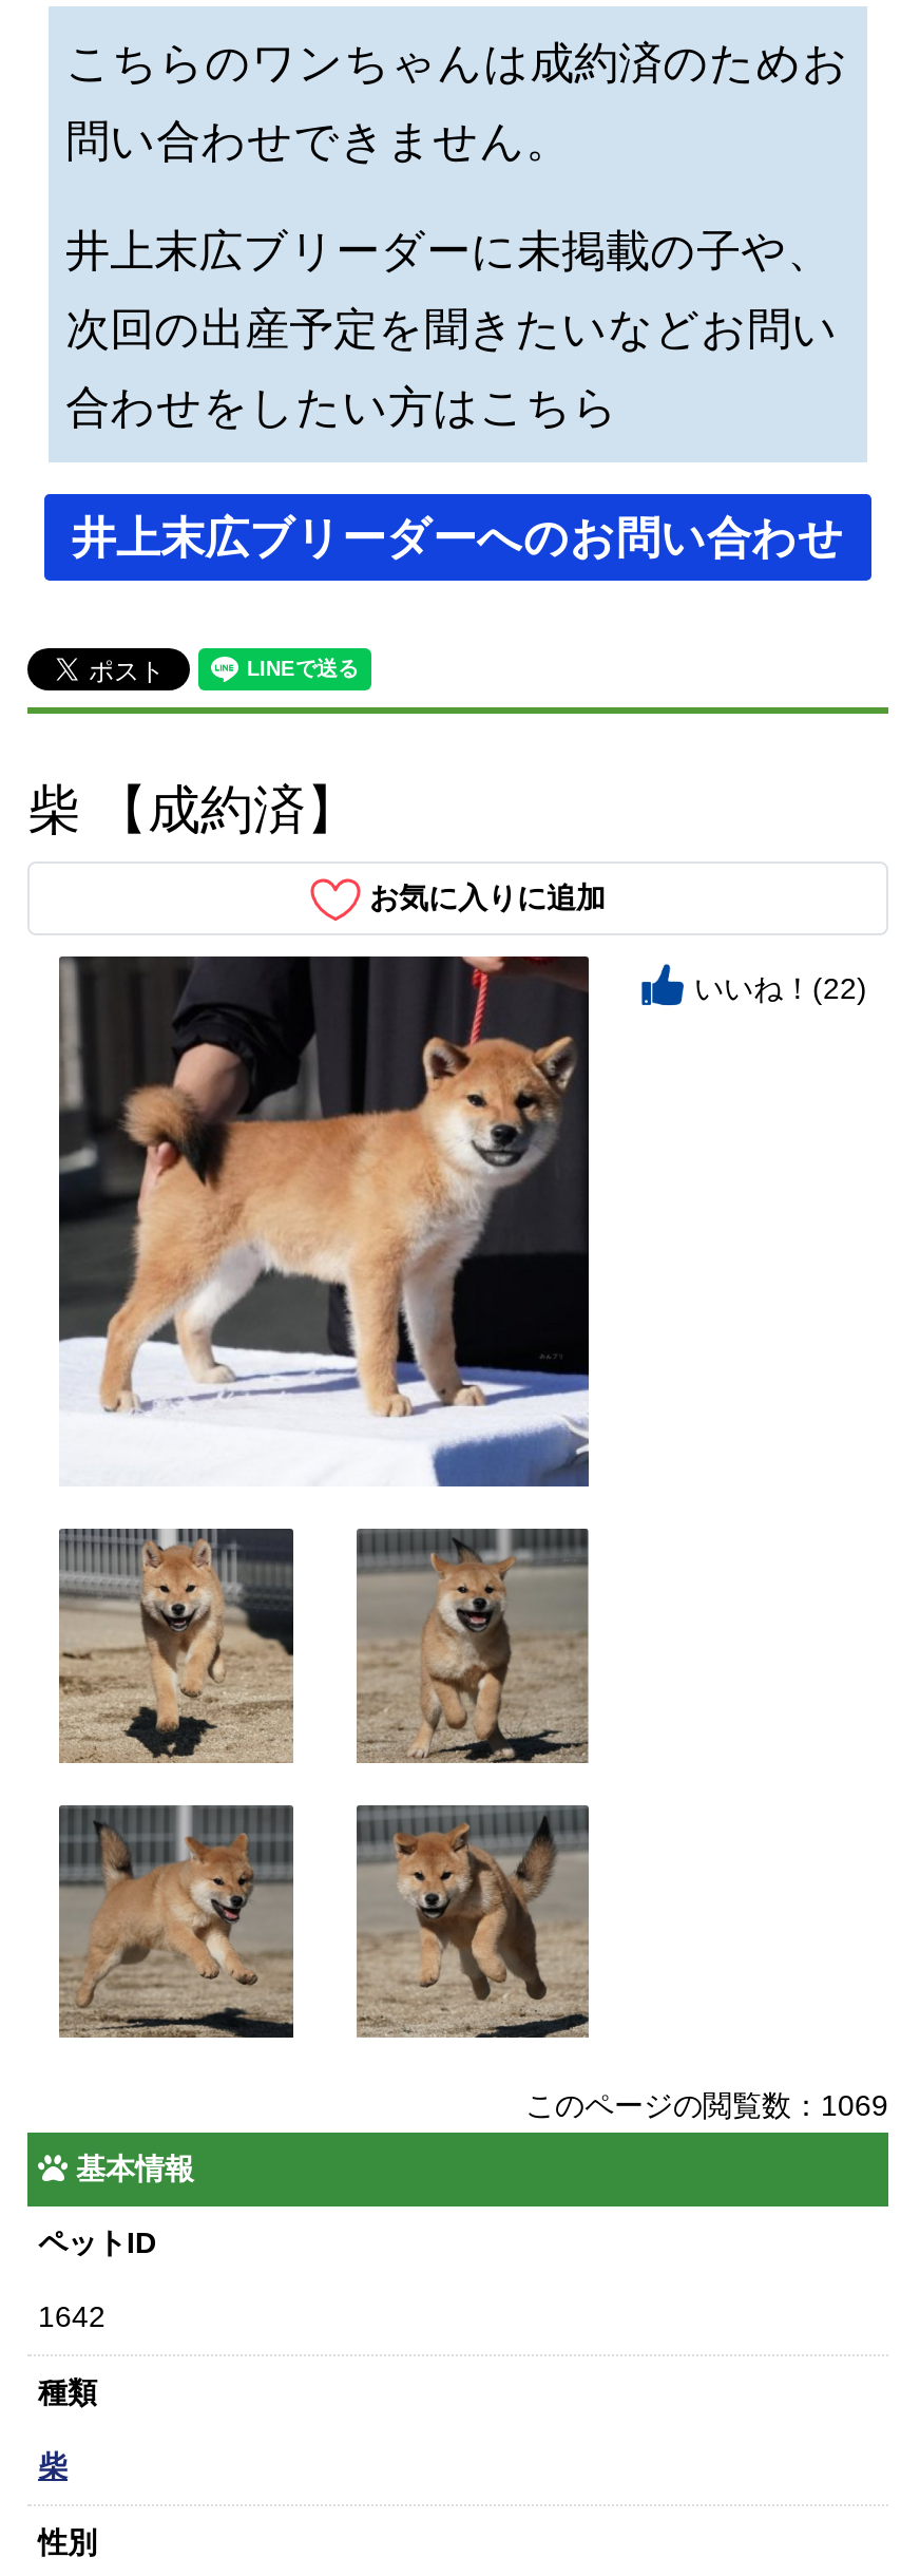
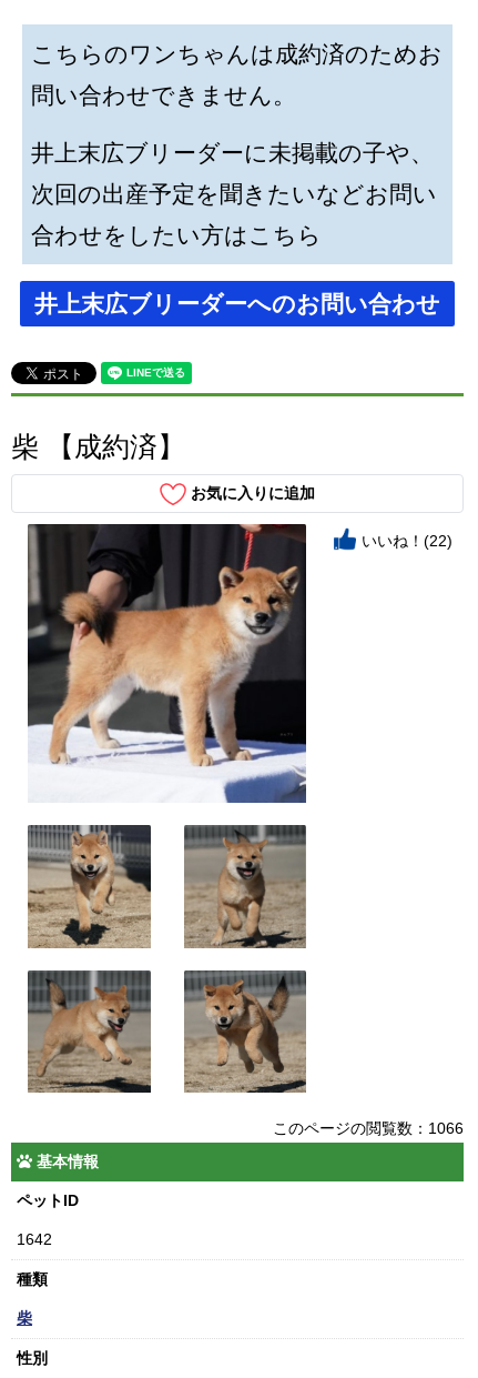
- このページの閲覧数：1069
+ このページの閲覧数：1066
